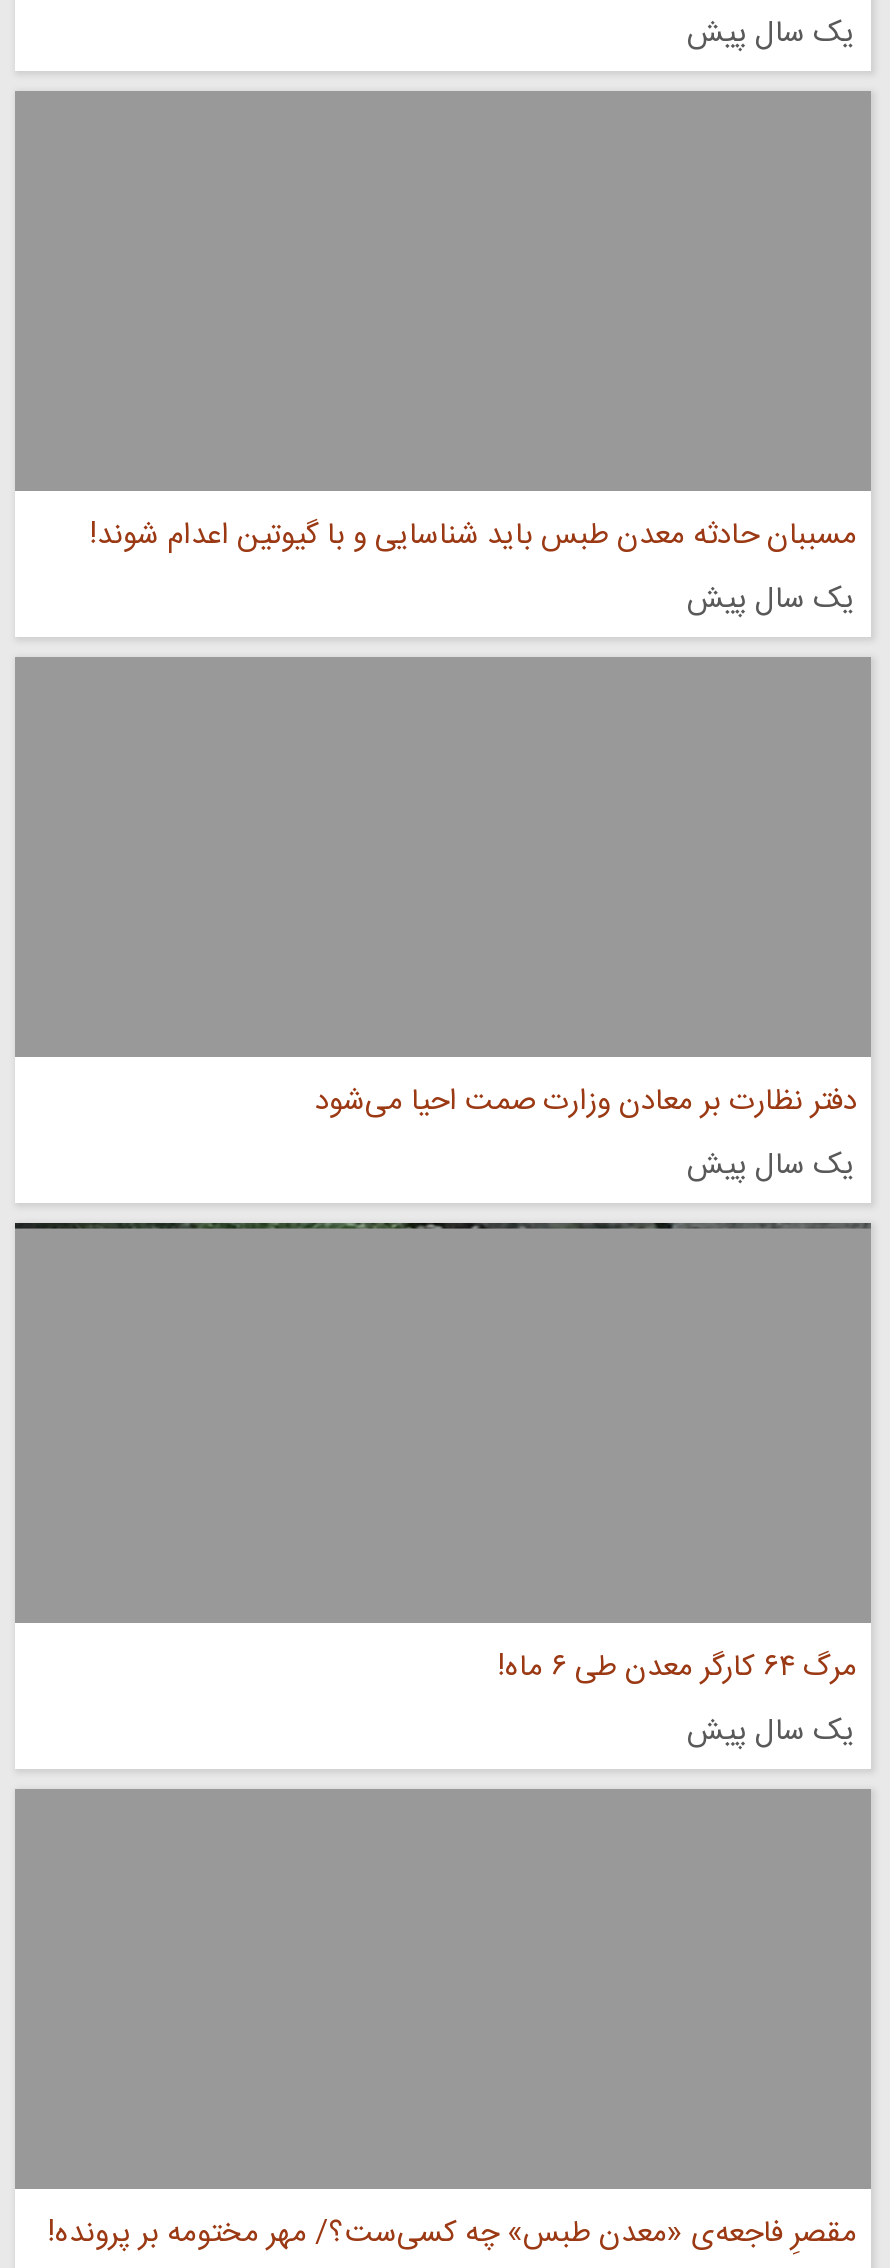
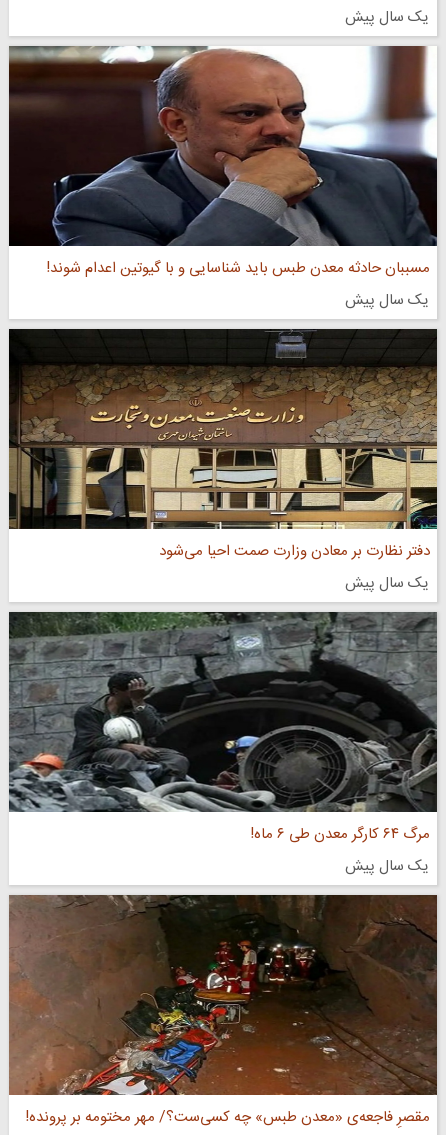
+ [image]

+ [image]

+ [image]

+ [image]
